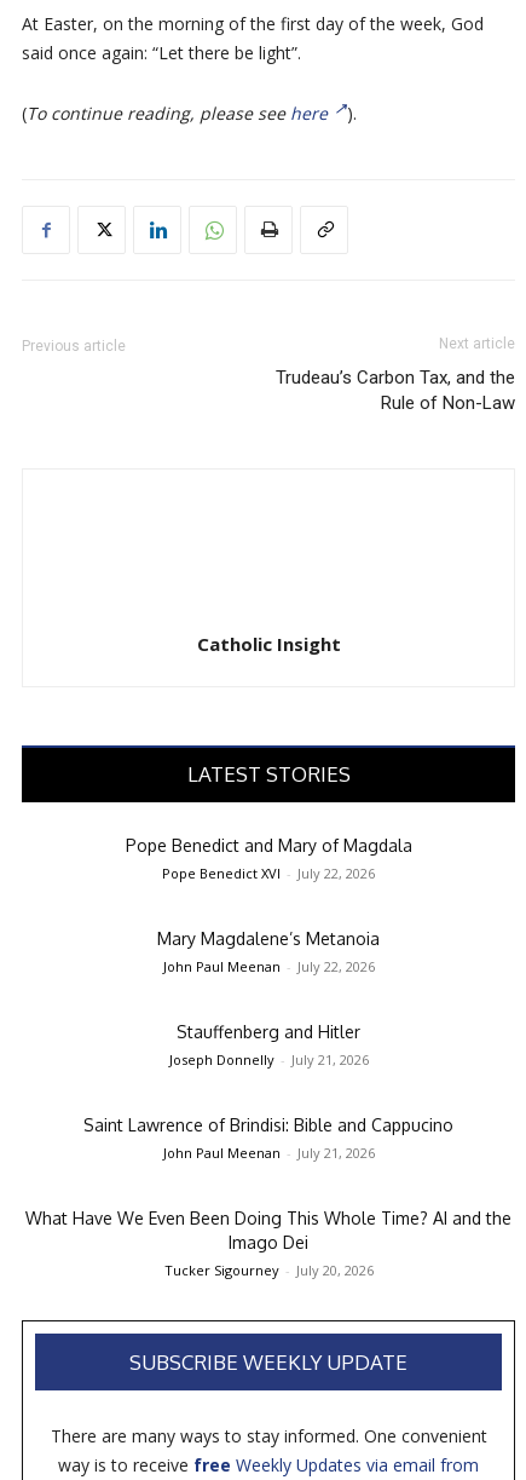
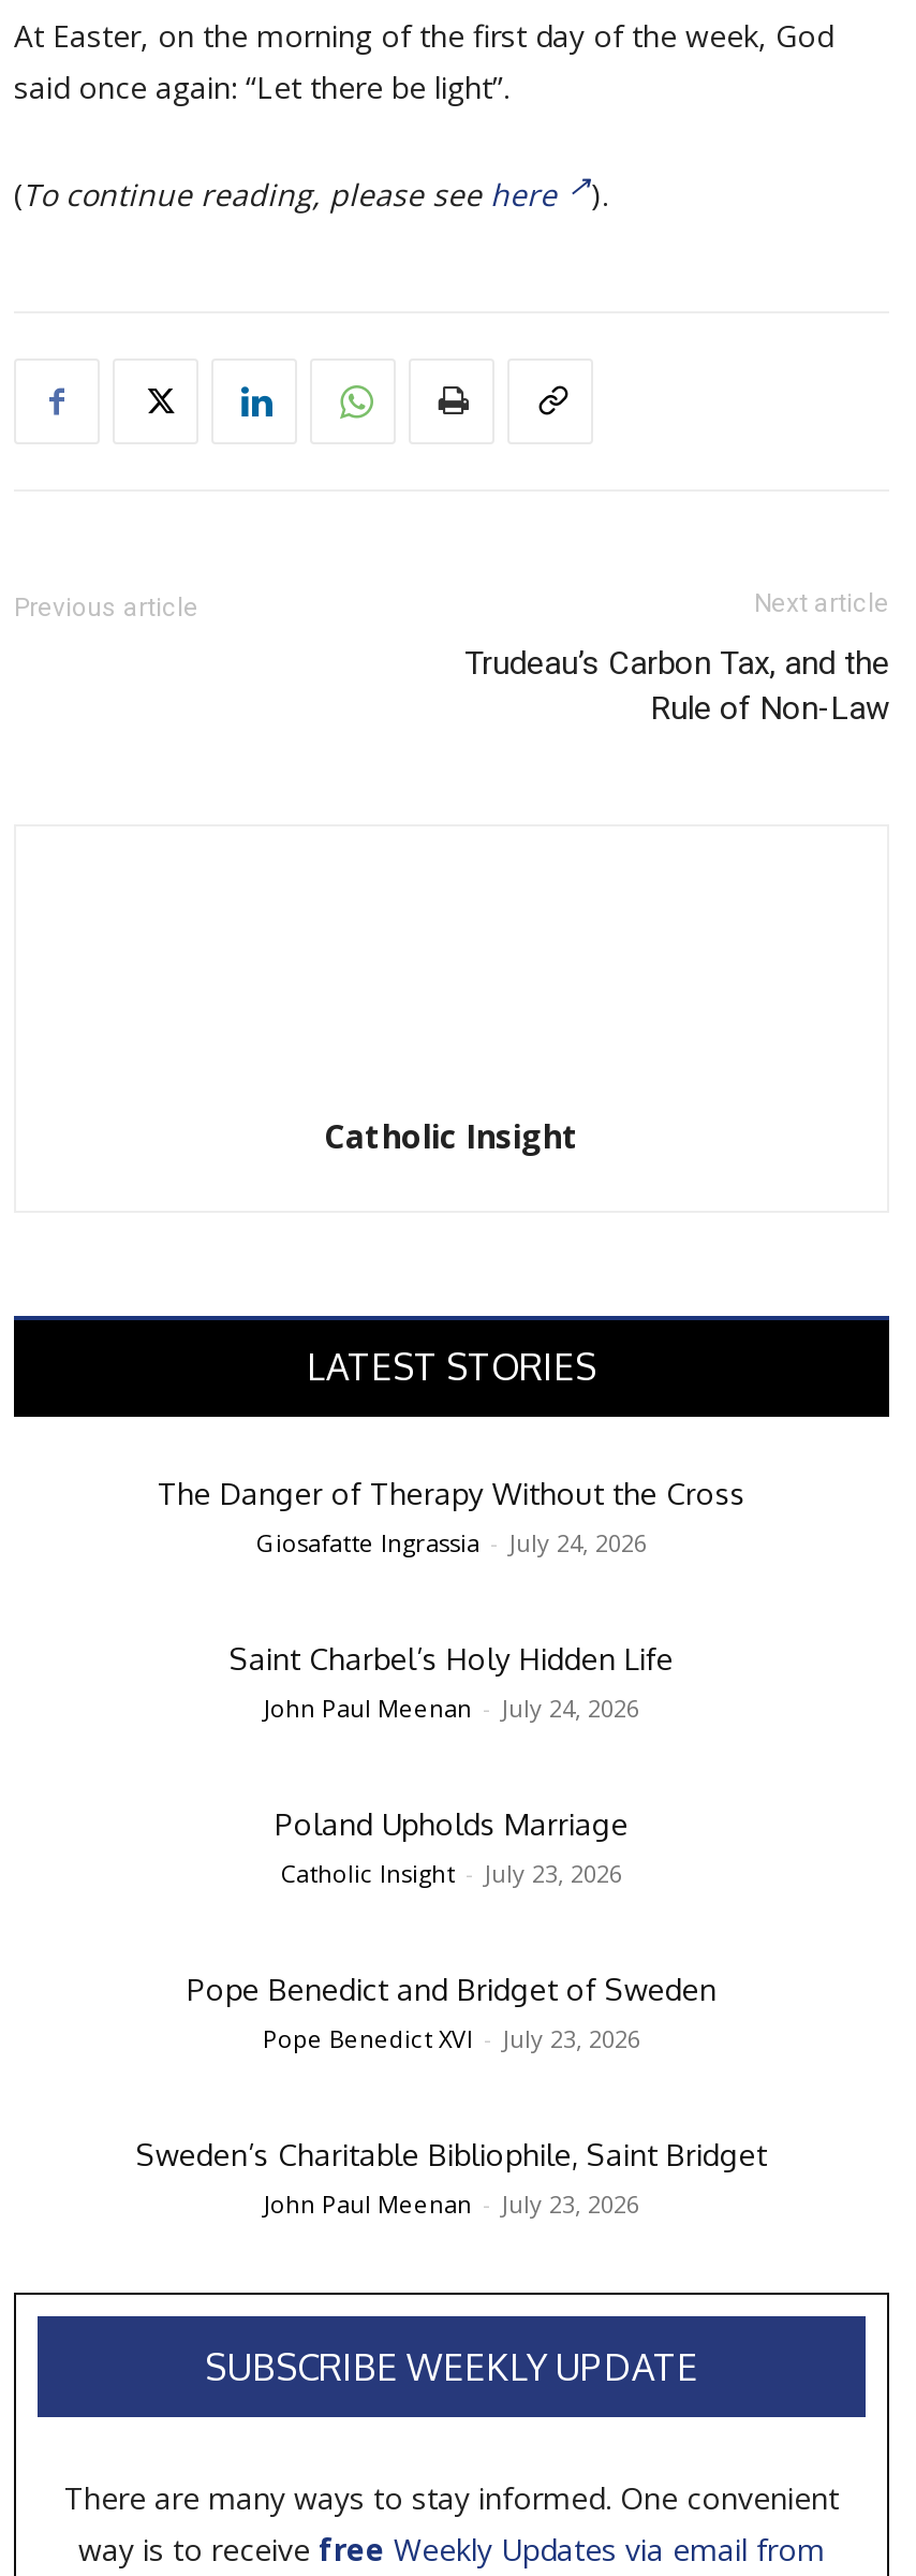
- Pope Benedict and Mary of Magdala
- Pope Benedict XVI - July 22, 2026
+ The Danger of Therapy Without the Cross
+ Giosafatte Ingrassia - July 24, 2026

- Mary Magdalene’s Metanoia
- John Paul Meenan - July 22, 2026
+ Saint Charbel’s Holy Hidden Life
+ John Paul Meenan - July 24, 2026

- Stauffenberg and Hitler
- Joseph Donnelly - July 21, 2026
+ Poland Upholds Marriage
+ Catholic Insight - July 23, 2026

- Saint Lawrence of Brindisi: Bible and Cappucino
- John Paul Meenan - July 21, 2026
+ Pope Benedict and Bridget of Sweden
+ Pope Benedict XVI - July 23, 2026

- What Have We Even Been Doing This Whole Time? AI and the
- Imago Dei
- Tucker Sigourney - July 20, 2026
+ Sweden’s Charitable Bibliophile, Saint Bridget
+ John Paul Meenan - July 23, 2026
